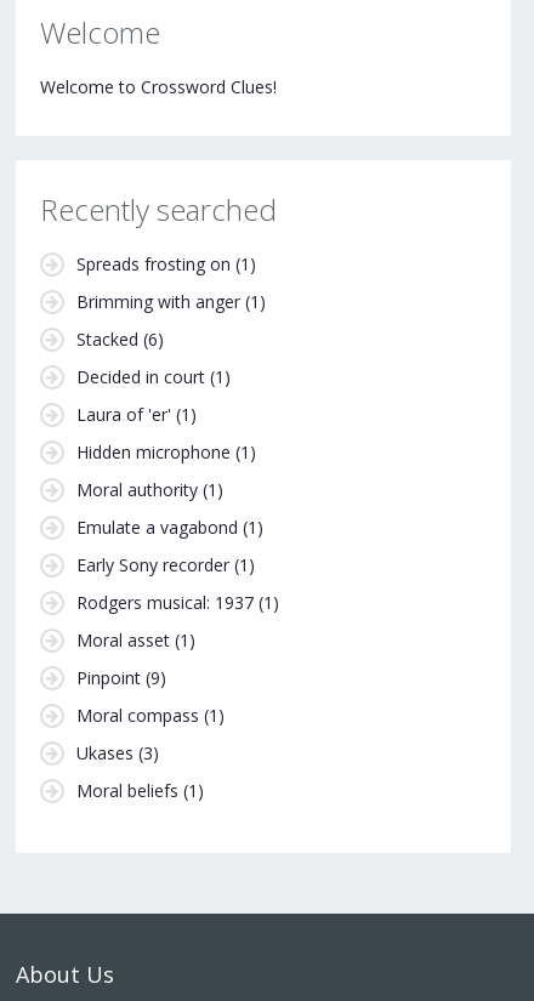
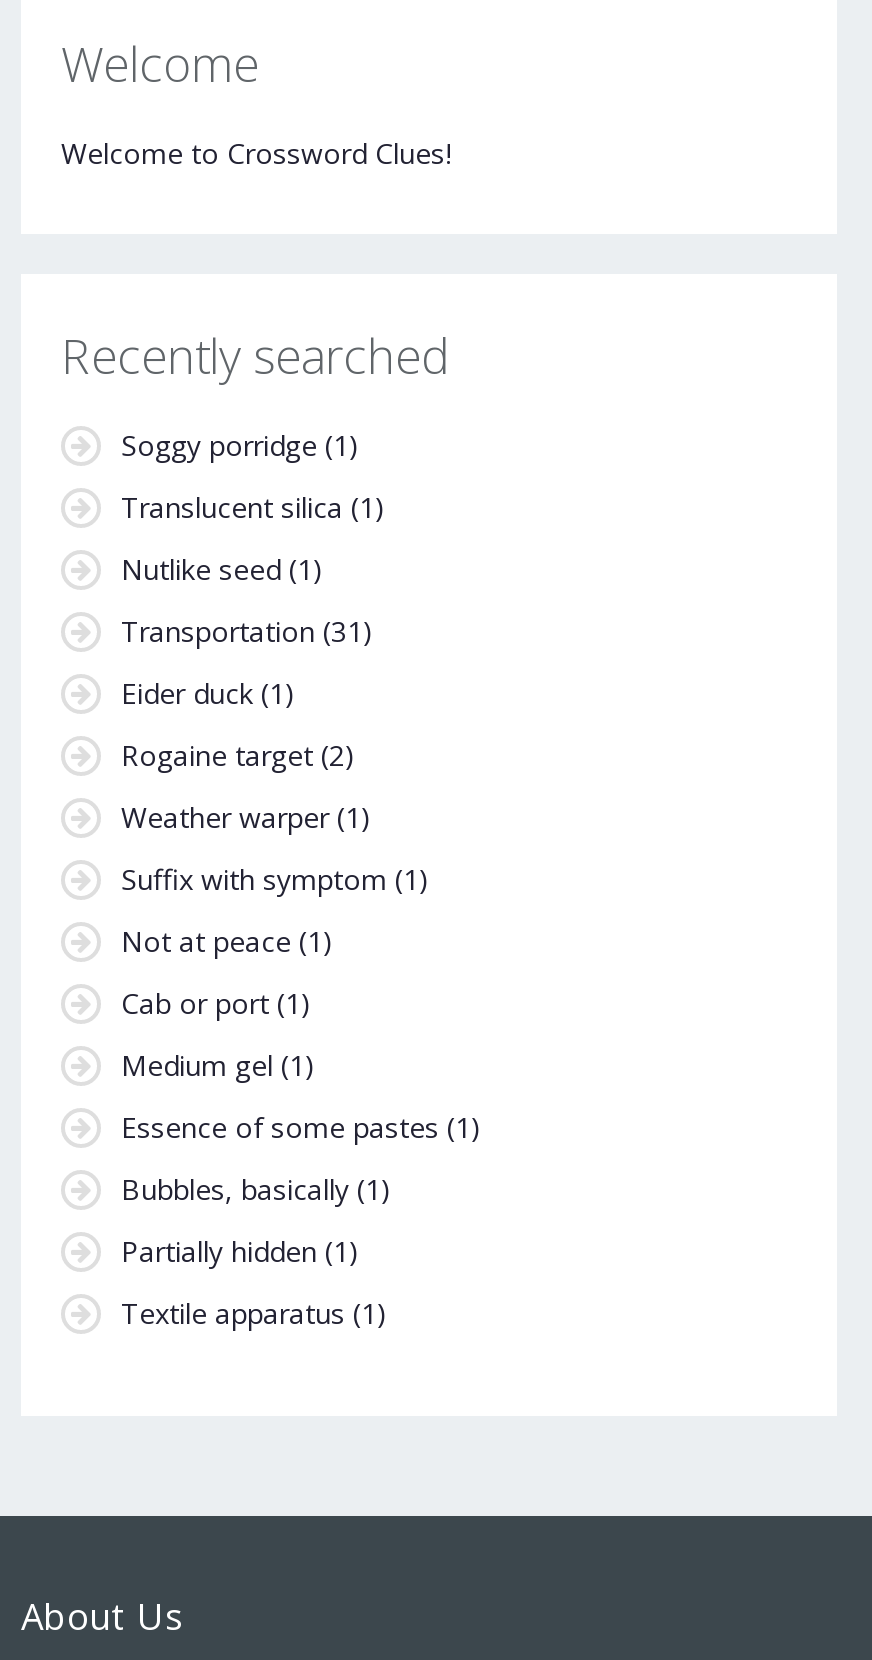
- Spreads frosting on (1)
+ Soggy porridge (1)

- Brimming with anger (1)
+ Translucent silica (1)

- Stacked (6)
+ Nutlike seed (1)

- Decided in court (1)
+ Transportation (31)

- Laura of 'er' (1)
+ Eider duck (1)

- Hidden microphone (1)
+ Rogaine target (2)

- Moral authority (1)
+ Weather warper (1)

- Emulate a vagabond (1)
+ Suffix with symptom (1)

- Early Sony recorder (1)
+ Not at peace (1)

- Rodgers musical: 1937 (1)
+ Cab or port (1)

- Moral asset (1)
+ Medium gel (1)

- Pinpoint (9)
+ Essence of some pastes (1)

- Moral compass (1)
+ Bubbles, basically (1)

- Ukases (3)
+ Partially hidden (1)

- Moral beliefs (1)
+ Textile apparatus (1)
